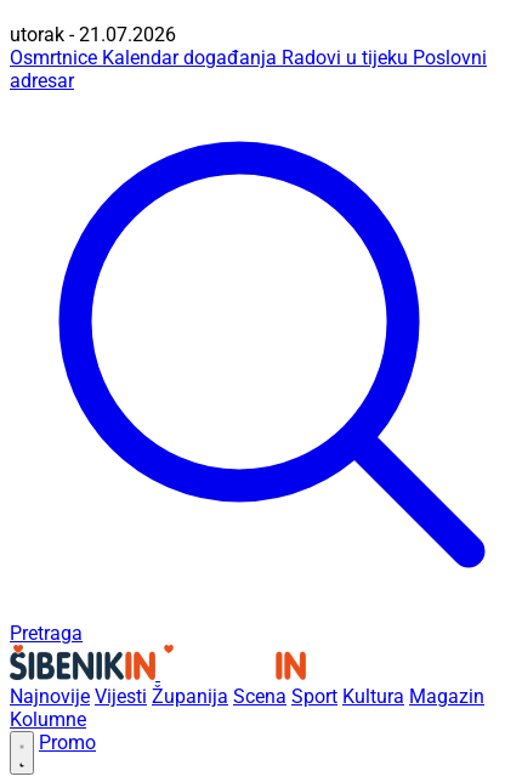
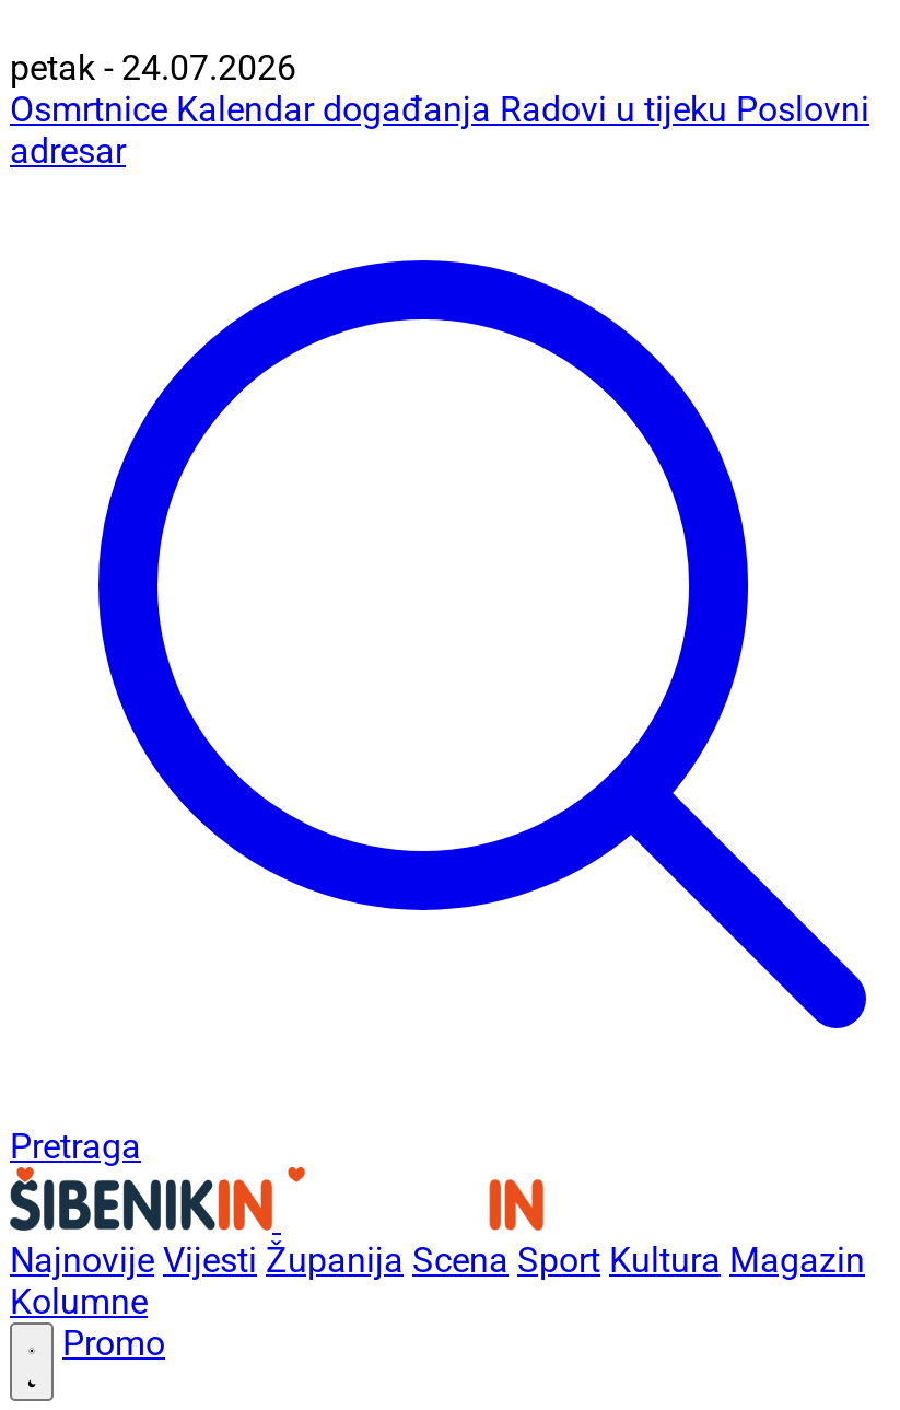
- utorak - 21.07.2026
+ petak - 24.07.2026
